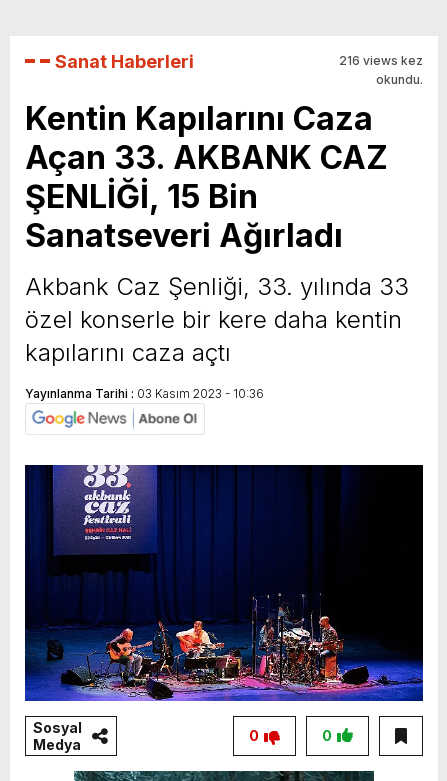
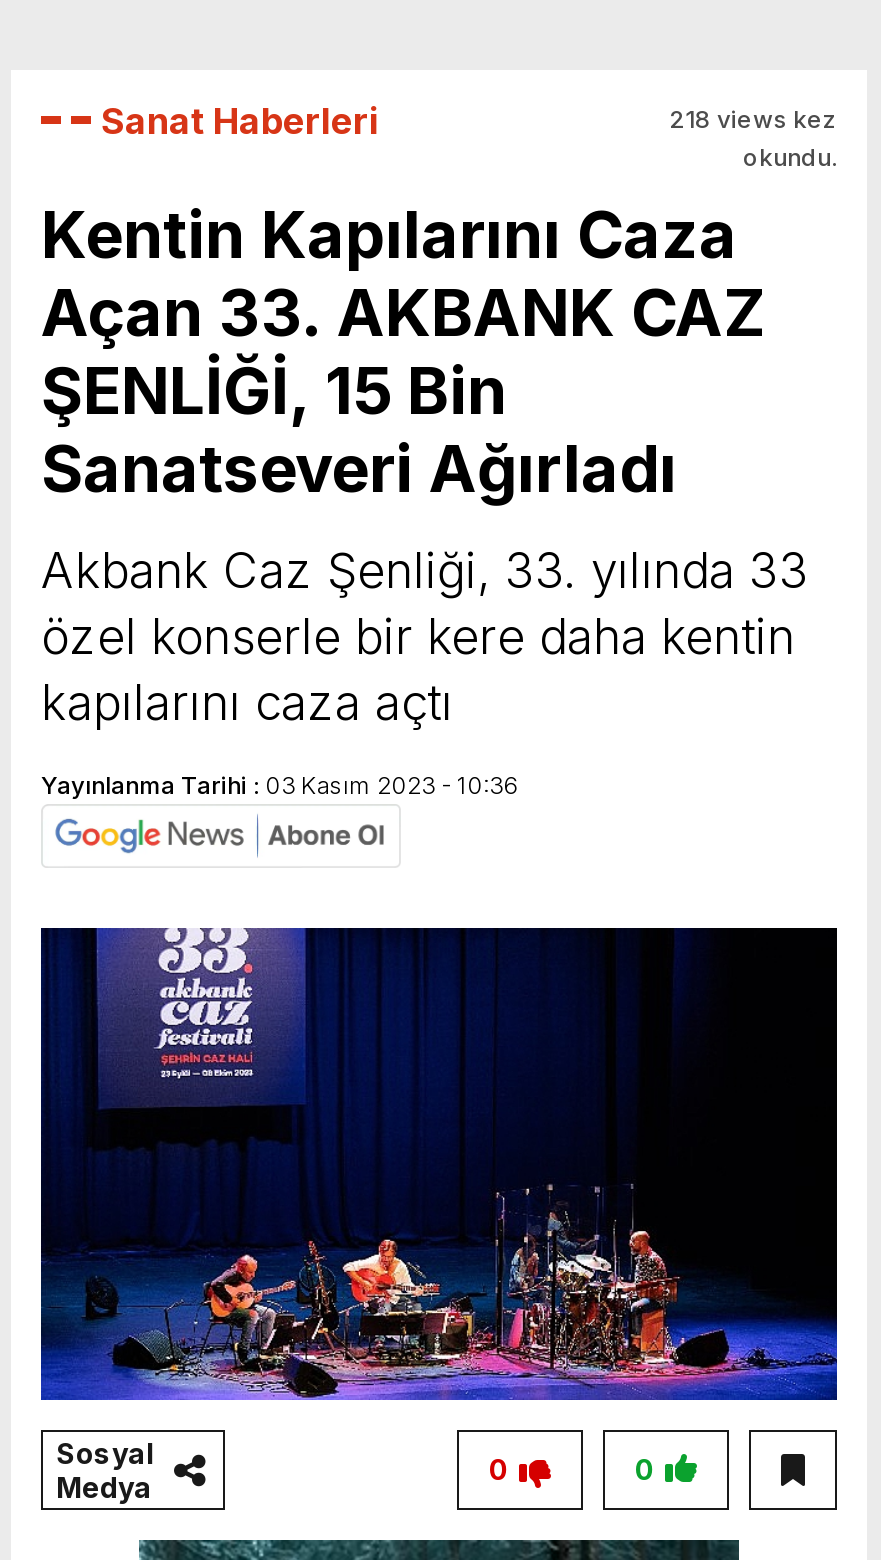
- 216 views kez
+ 218 views kez
